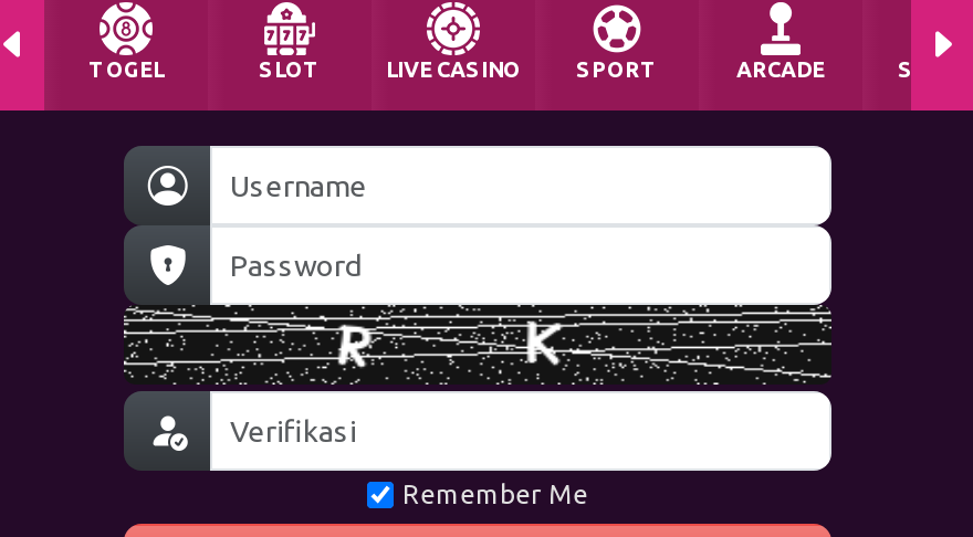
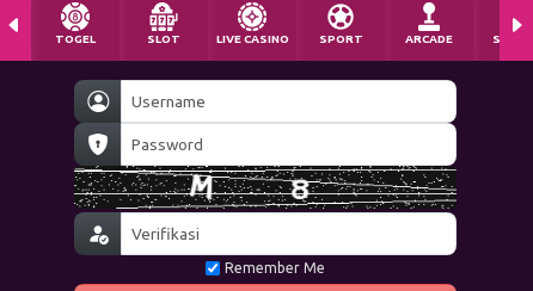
- [image]
+ [image]
